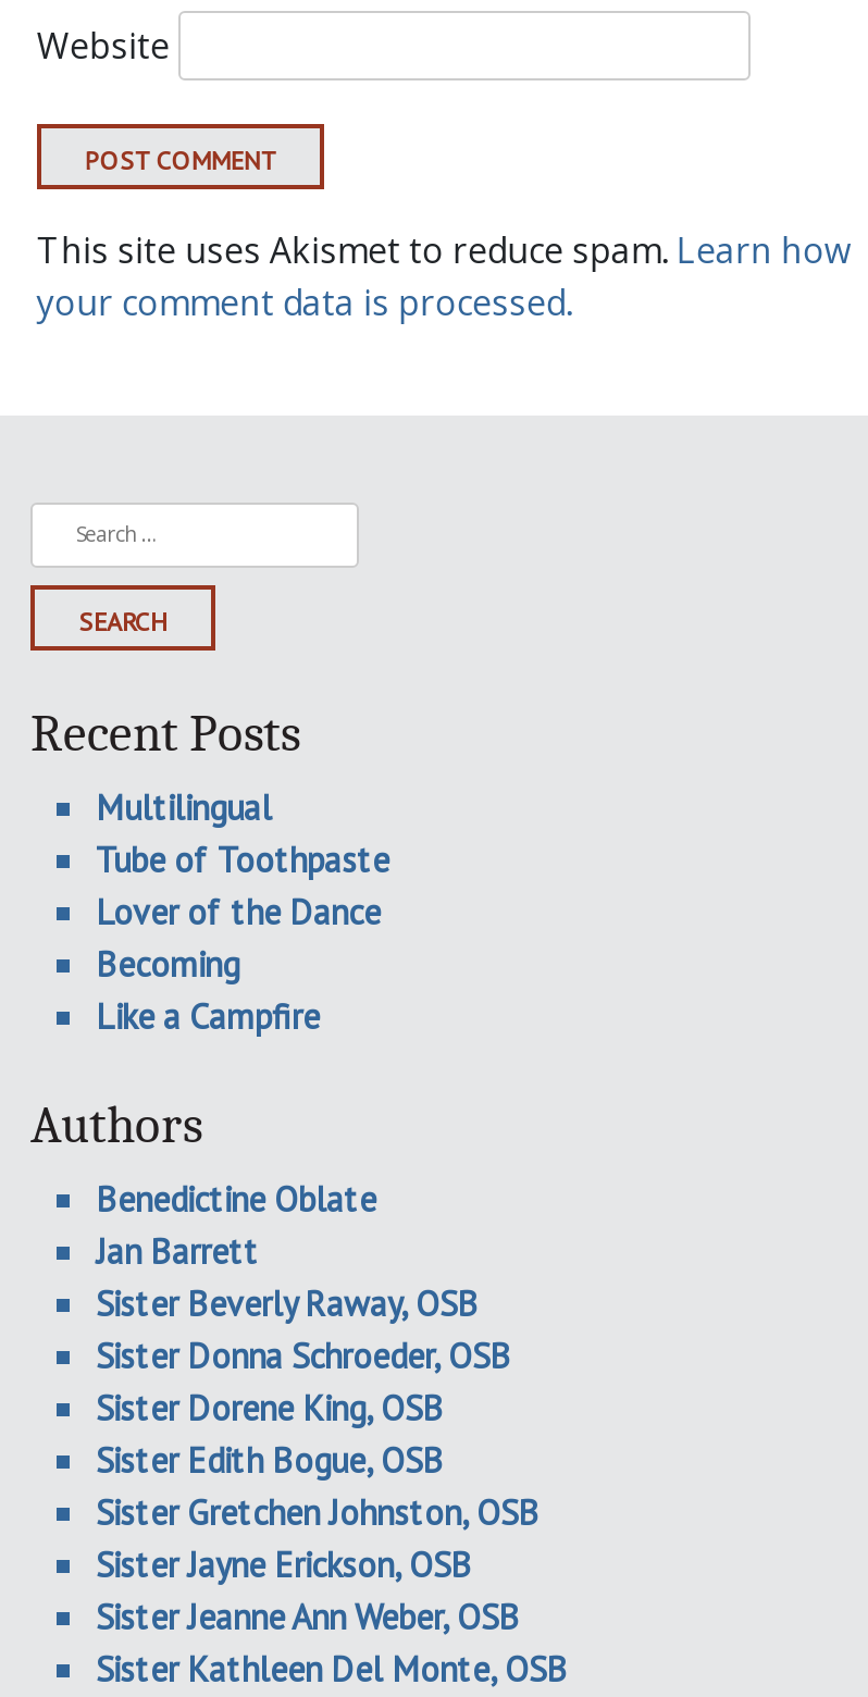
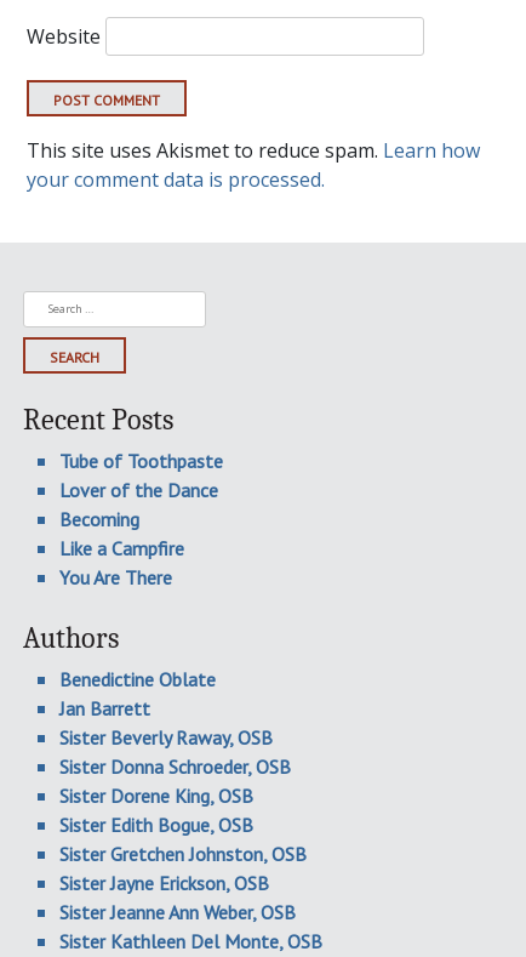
- Multilingual

moved up: Tube of Toothpaste | Lover of the Dance | Becoming | Like a Campfire

+ You Are There
